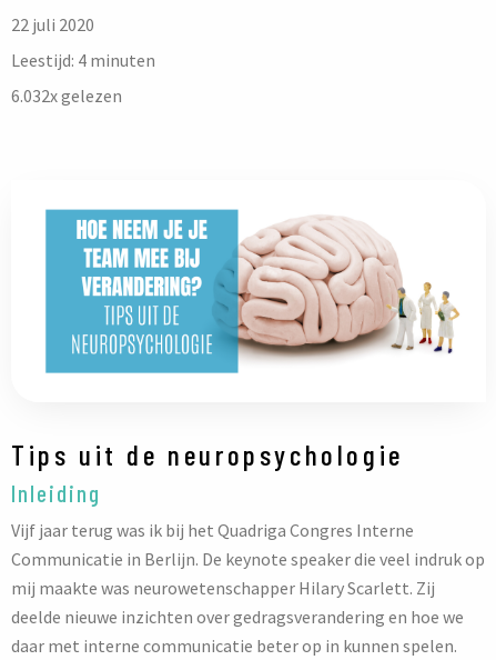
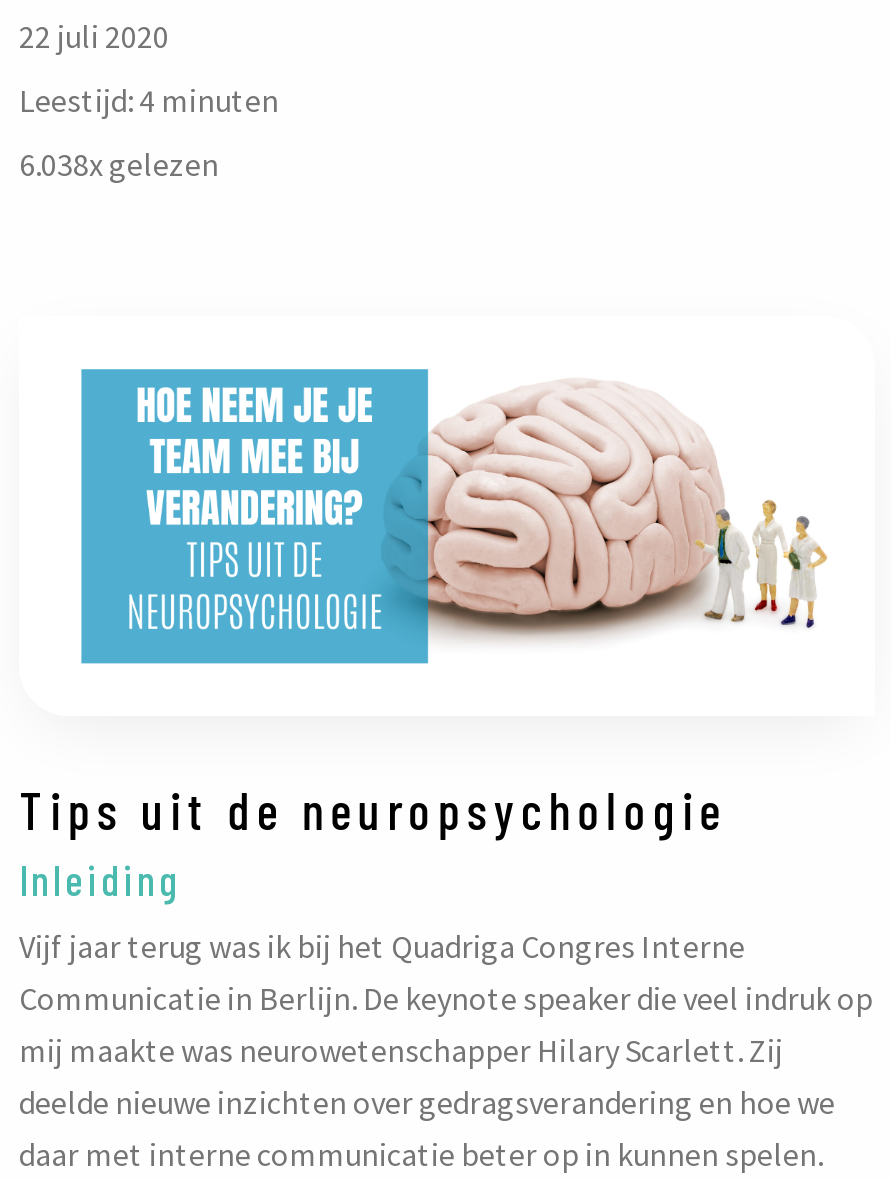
- 6.032 x gelezen
+ 6.038 x gelezen
